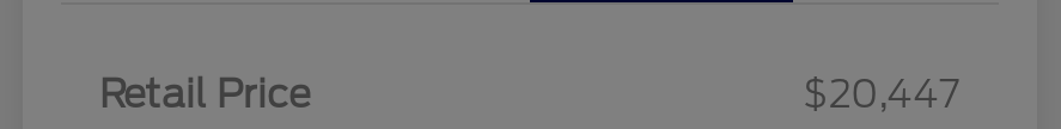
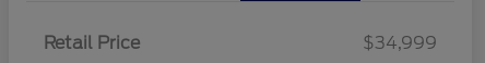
- $20,447
+ $34,999
